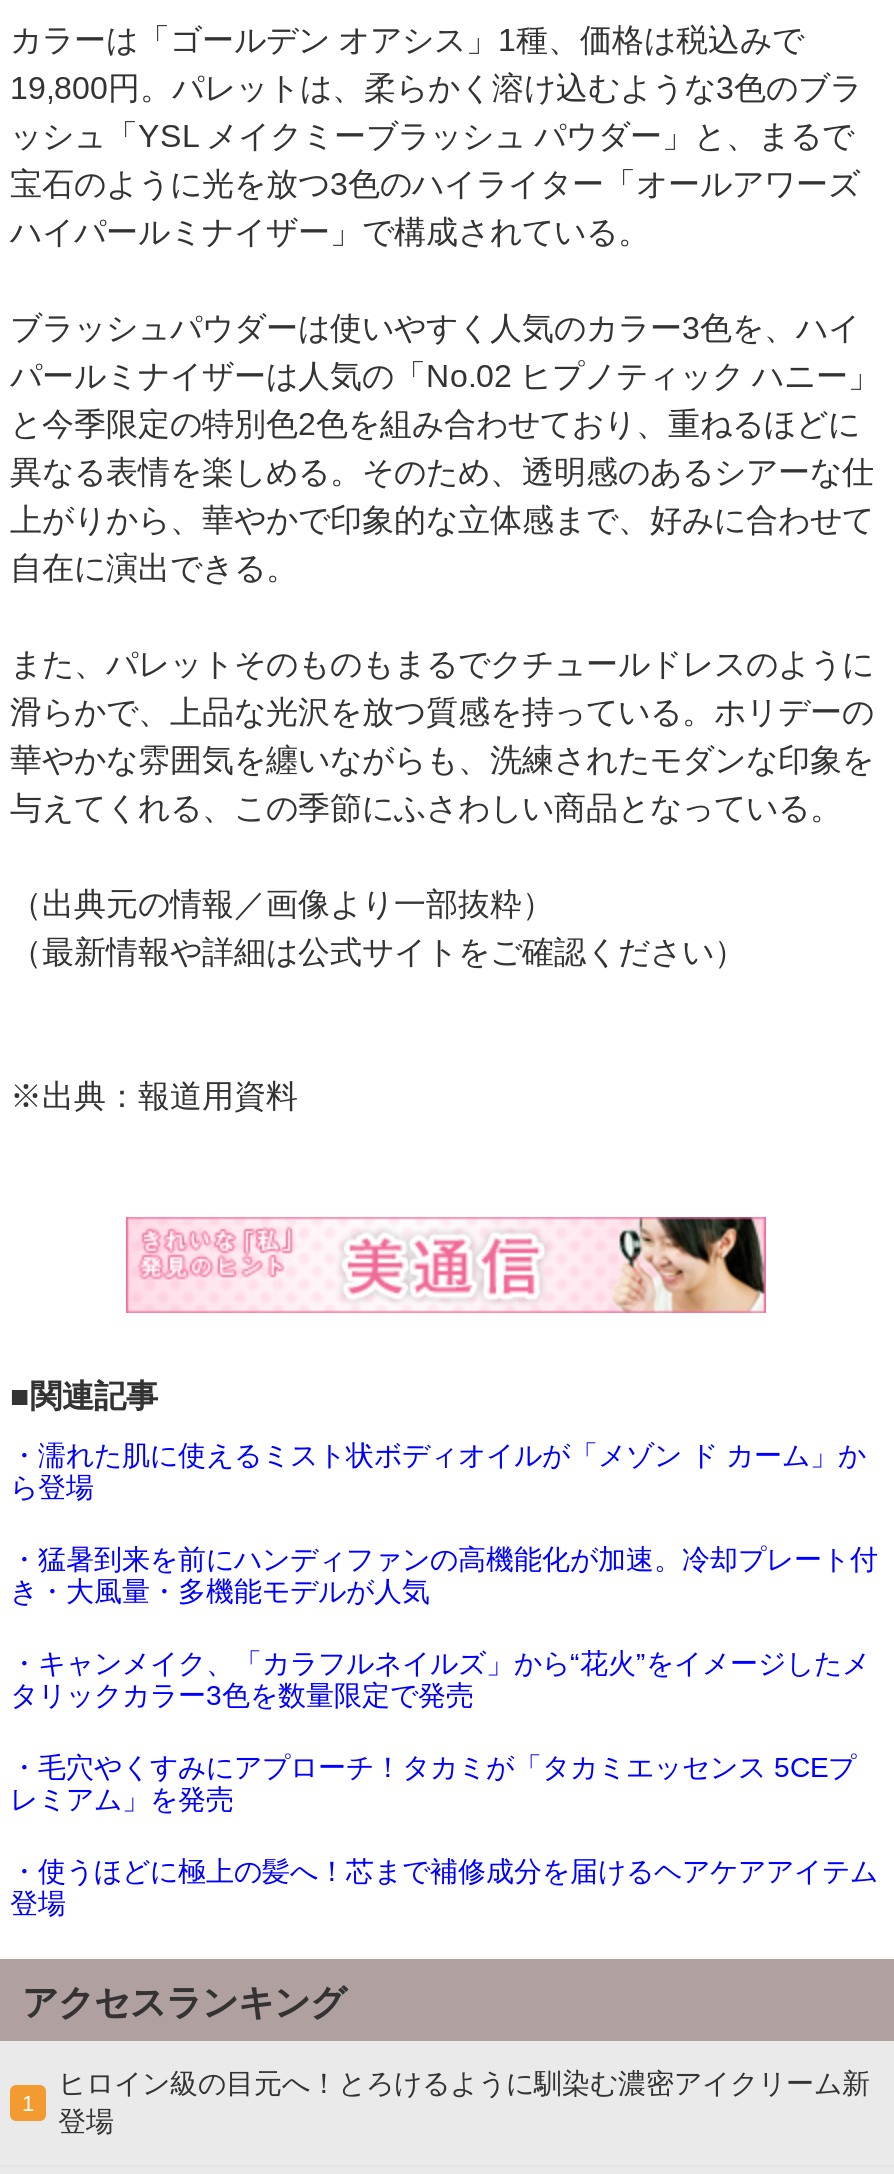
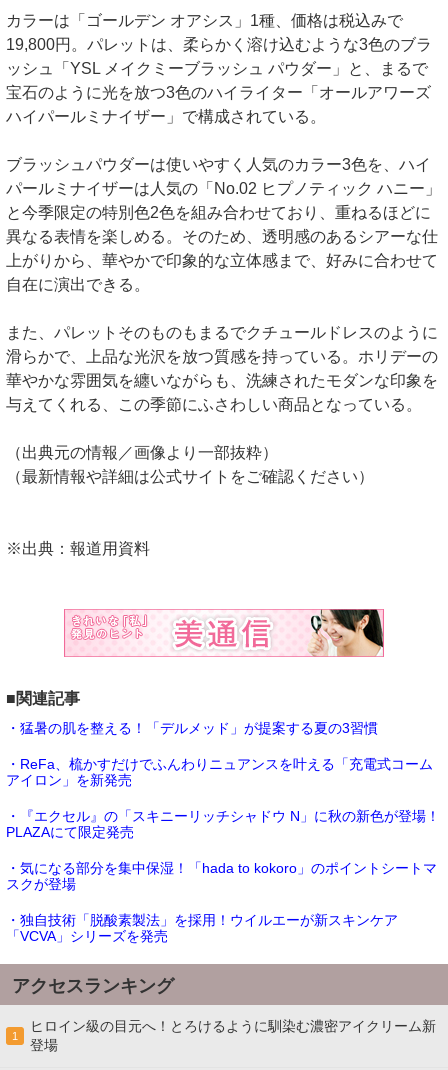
- ・濡れた肌に使えるミスト状ボディオイルが「メゾン ド カーム」か
- ら登場
+ ・猛暑の肌を整える！「デルメッド」が提案する夏の3習慣

- ・猛暑到来を前にハンディファンの高機能化が加速。冷却プレート付
- き・大風量・多機能モデルが人気
+ ・ReFa、梳かすだけでふんわりニュアンスを叶える「充電式コーム
+ アイロン」を新発売

- ・キャンメイク、「カラフルネイルズ」から“花火”をイメージしたメ
- タリックカラー3色を数量限定で発売
+ ・『エクセル』の「スキニーリッチシャドウ N」に秋の新色が登場！
+ PLAZAにて限定発売

- ・毛穴やくすみにアプローチ！タカミが「タカミエッセンス 5CEプ
- レミアム」を発売
+ ・気になる部分を集中保湿！「hada to kokoro」のポイントシートマ
+ スクが登場

- ・使うほどに極上の髪へ！芯まで補修成分を届けるヘアケアアイテム
- 登場
+ ・独自技術「脱酸素製法」を採用！ウイルエーが新スキンケア
+ 「VCVA」シリーズを発売
